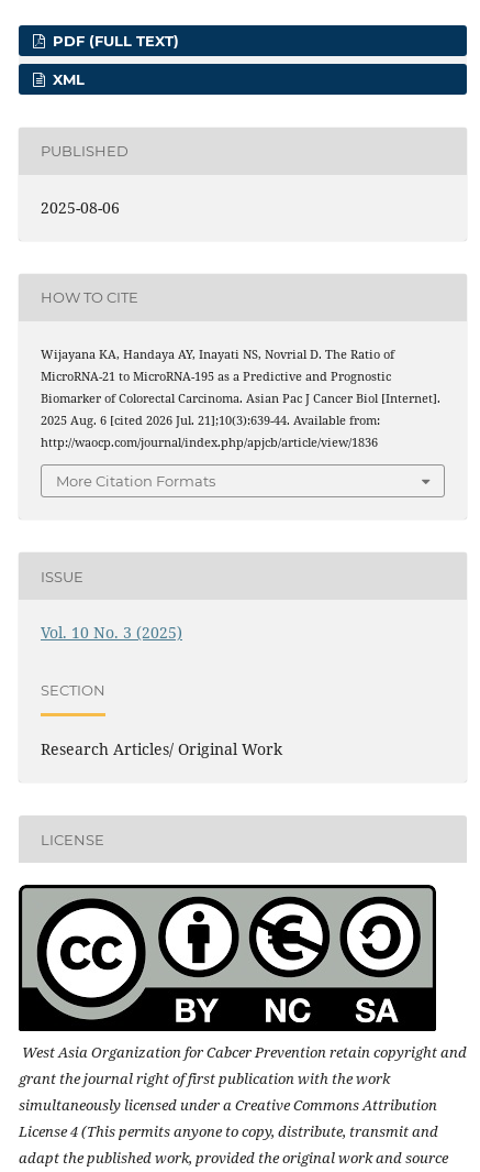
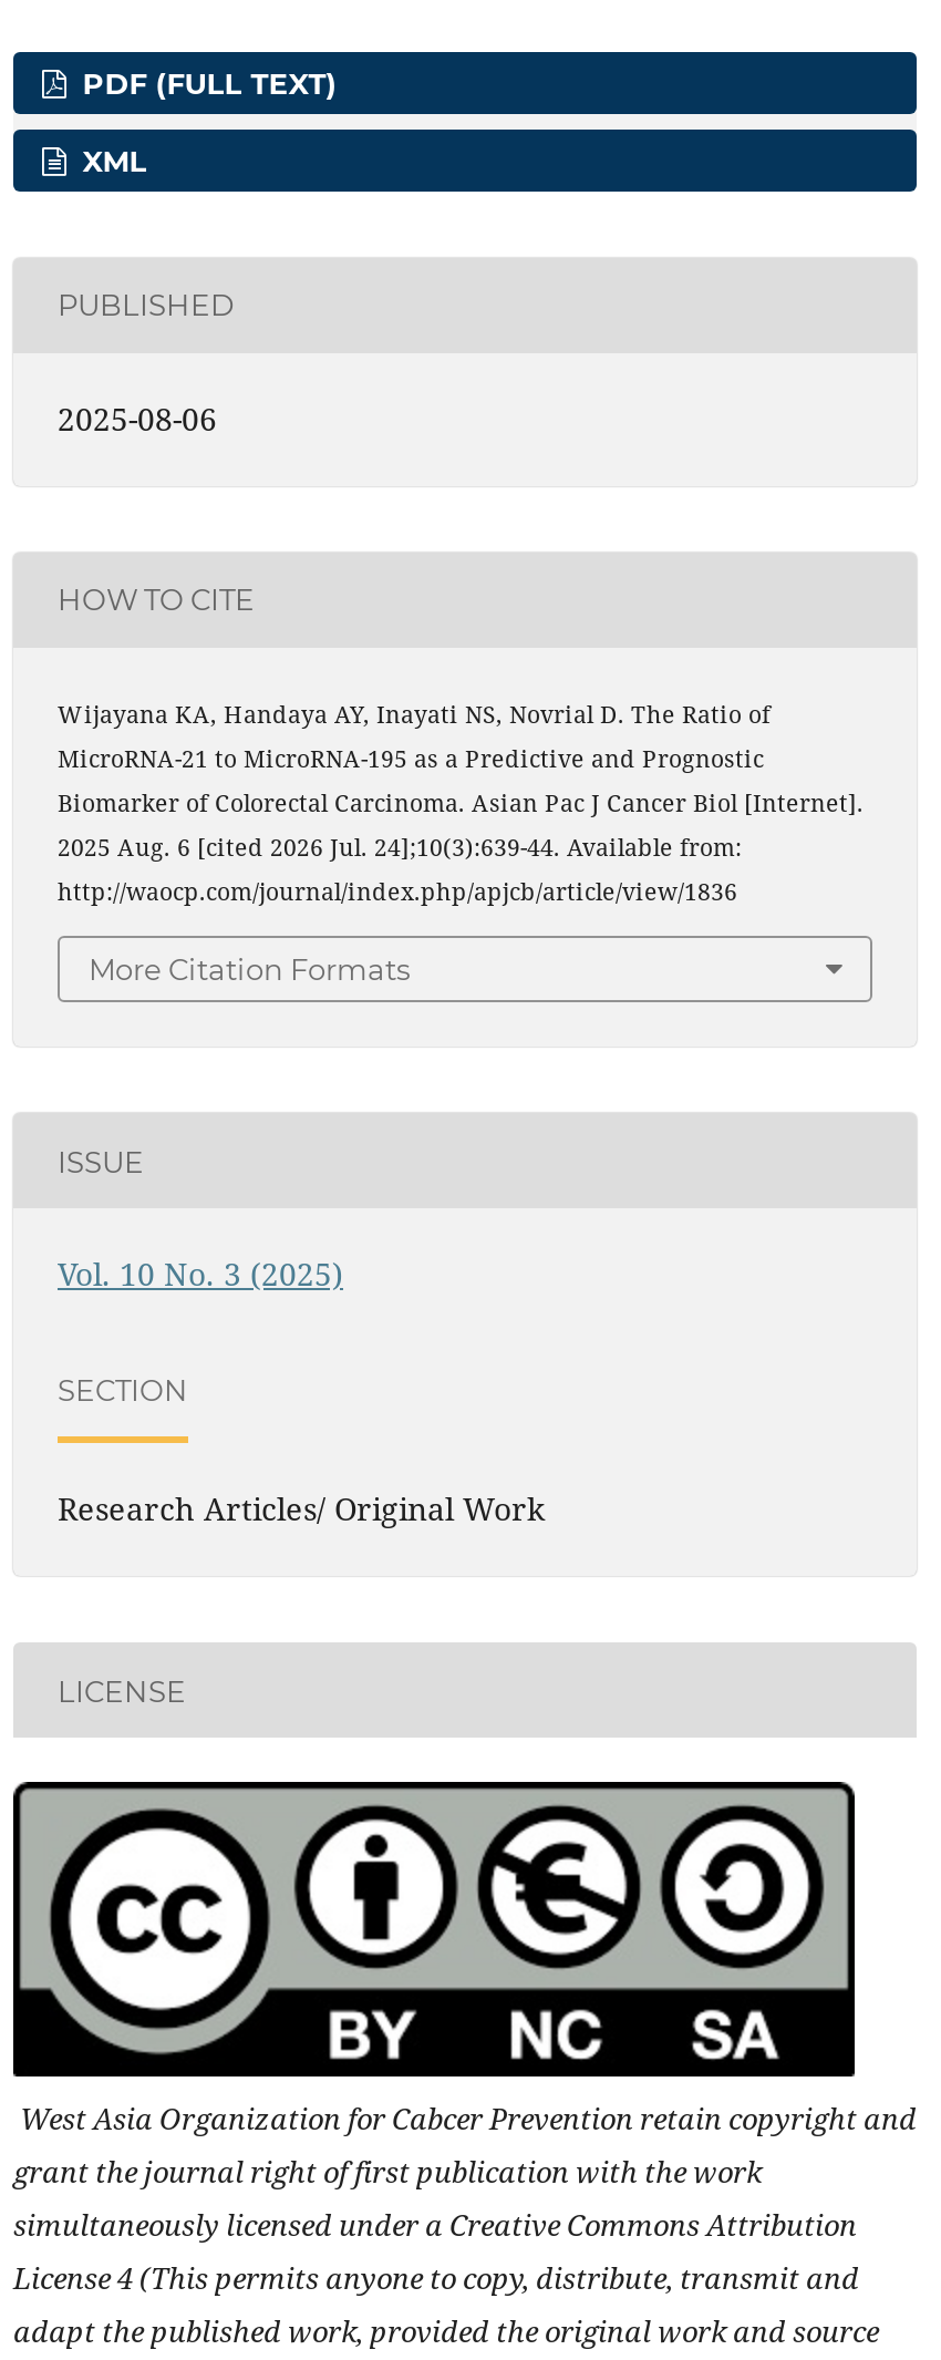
- 2025 Aug. 6 [cited 2026 Jul. 21];10(3):639-44. Available from:
+ 2025 Aug. 6 [cited 2026 Jul. 24];10(3):639-44. Available from:
